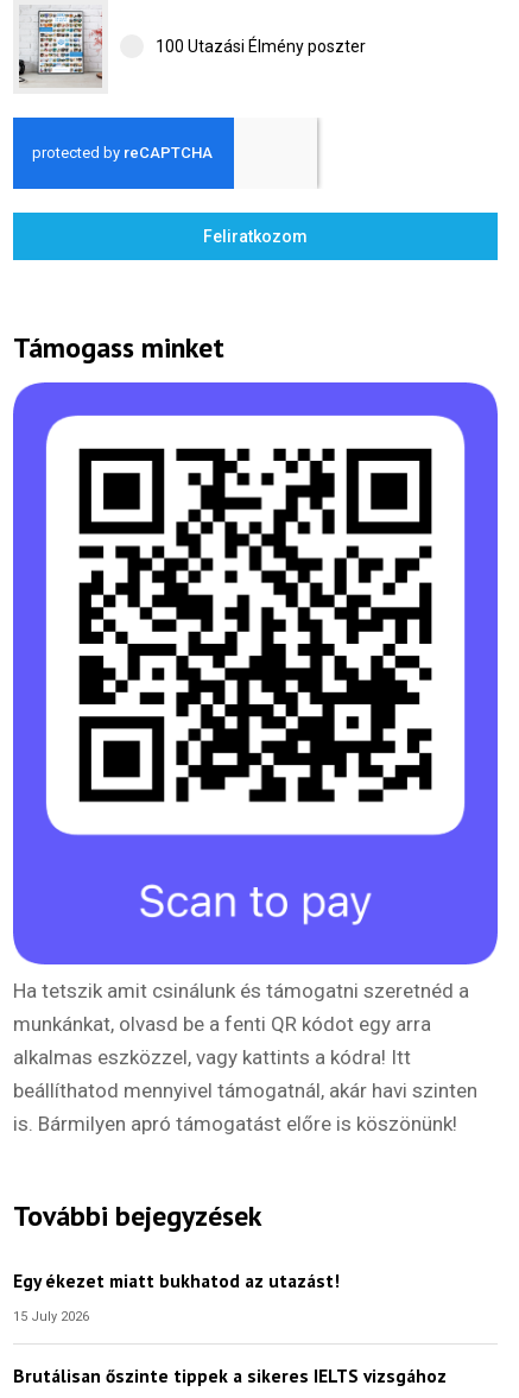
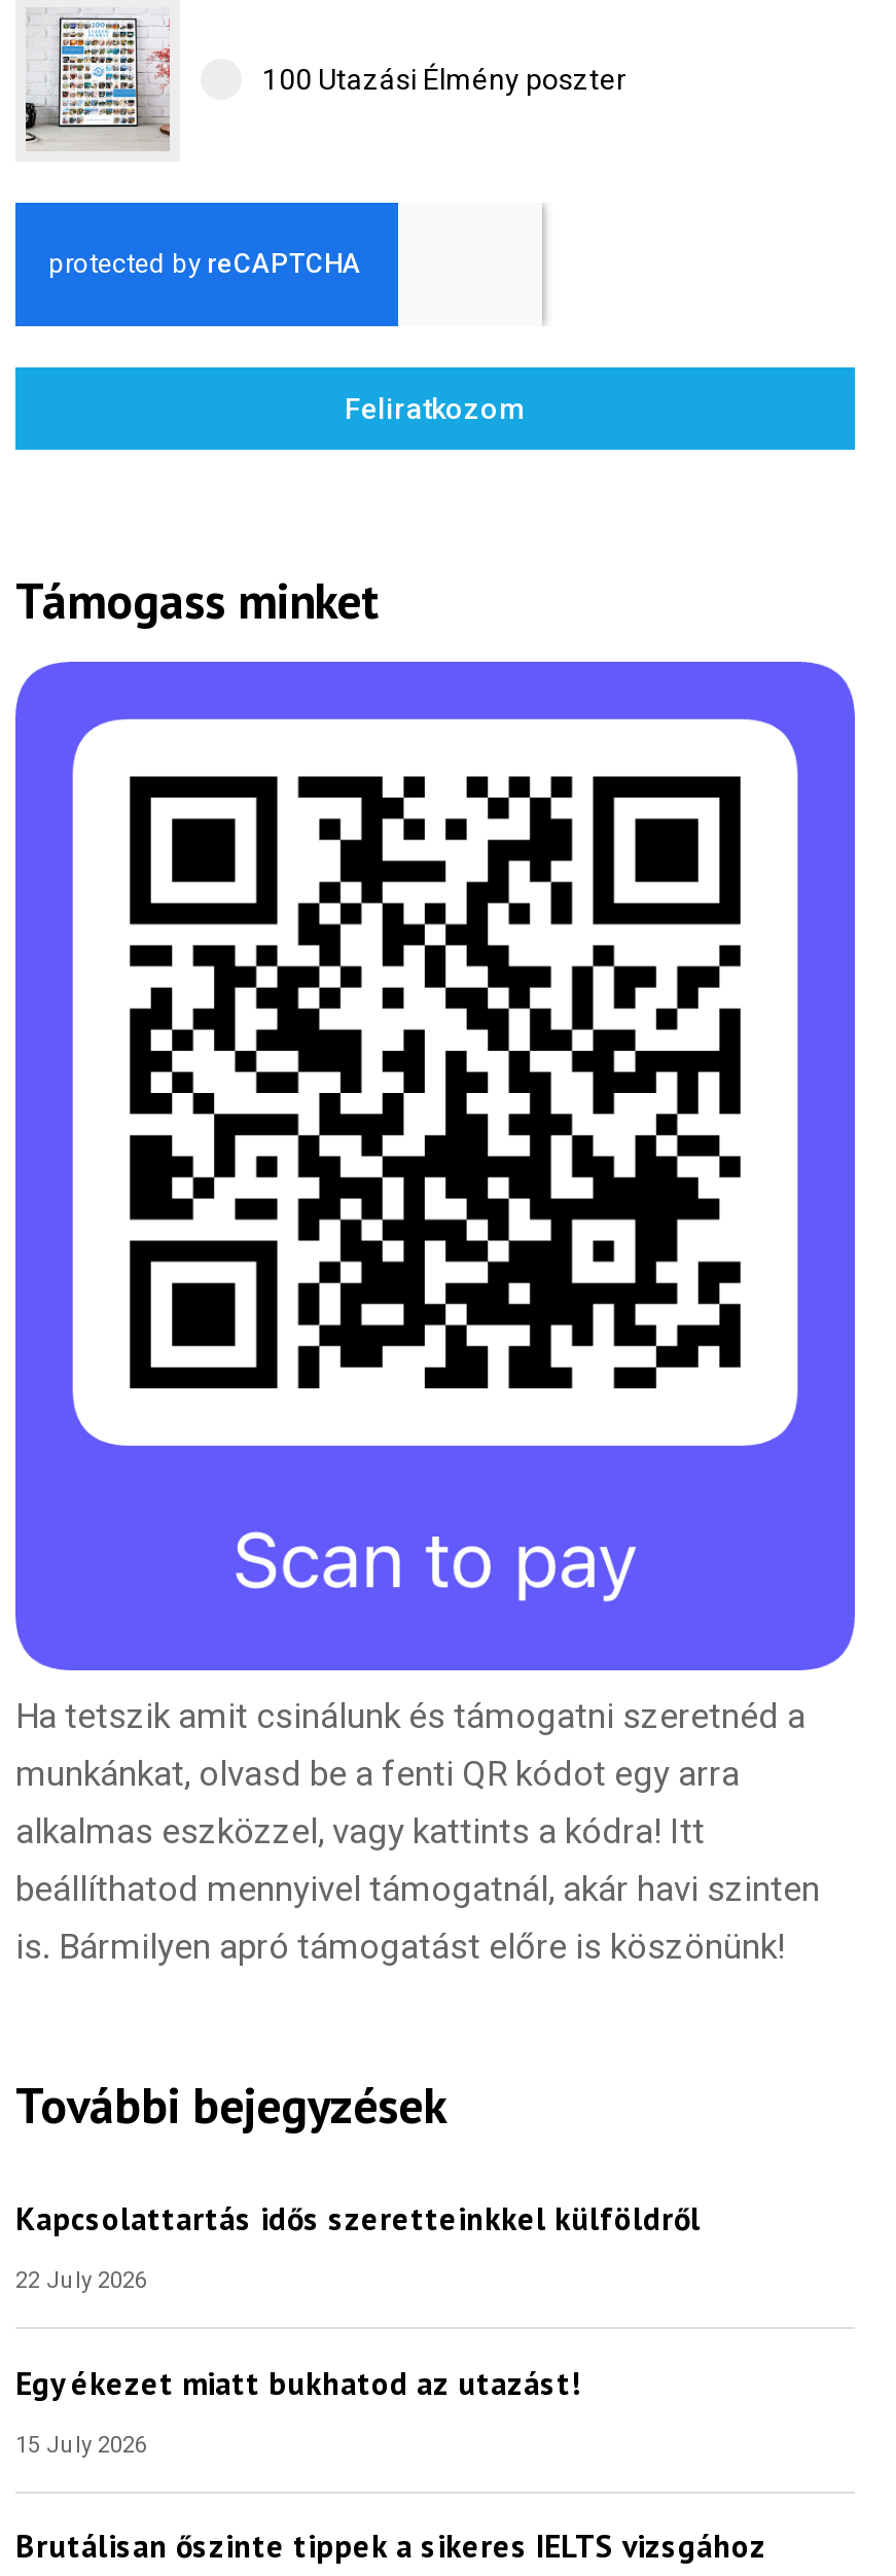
+ Kapcsolattartás idős szeretteinkkel külföldről
+ 22 July 2026
